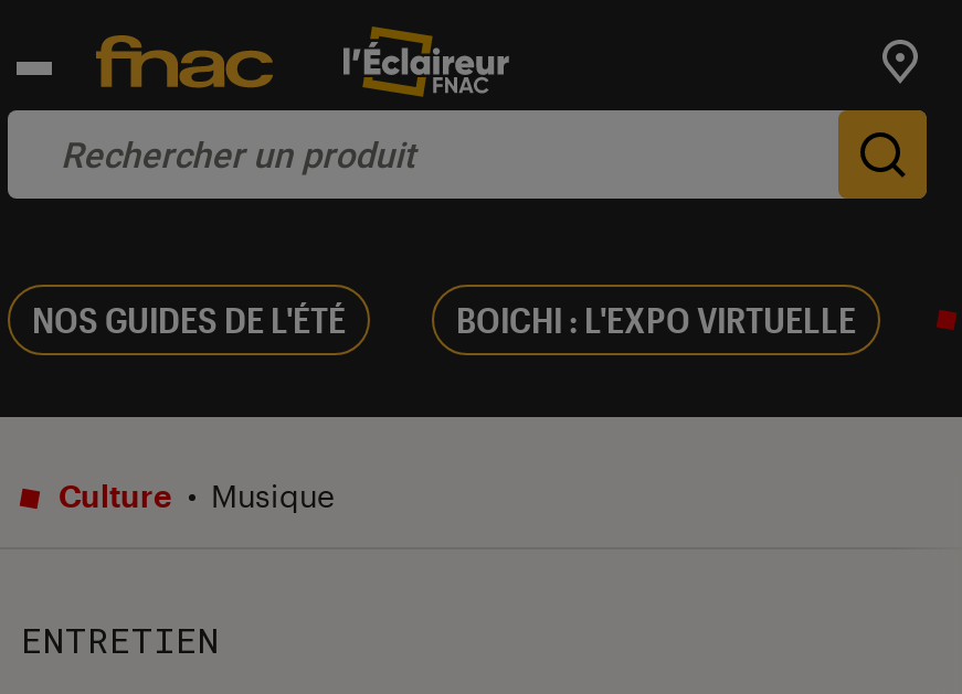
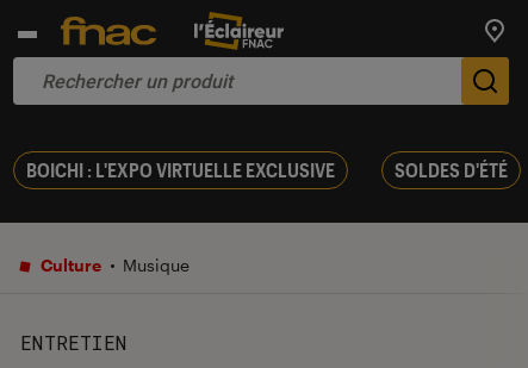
- NOS GUIDES DE L'ÉTÉ
- BOICHI : L'EXPO VIRTUELLE
+ BOICHI : L'EXPO VIRTUELLE EXCLUSIVE
+ SOLDES D'ÉTÉ
